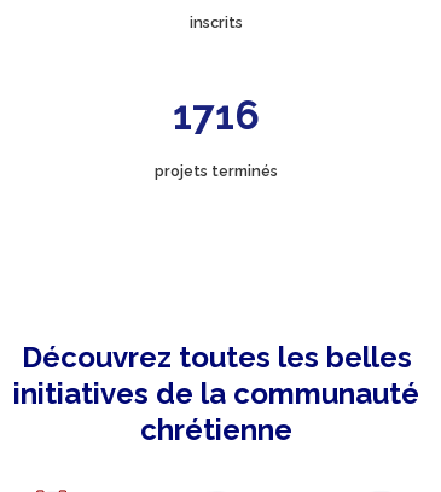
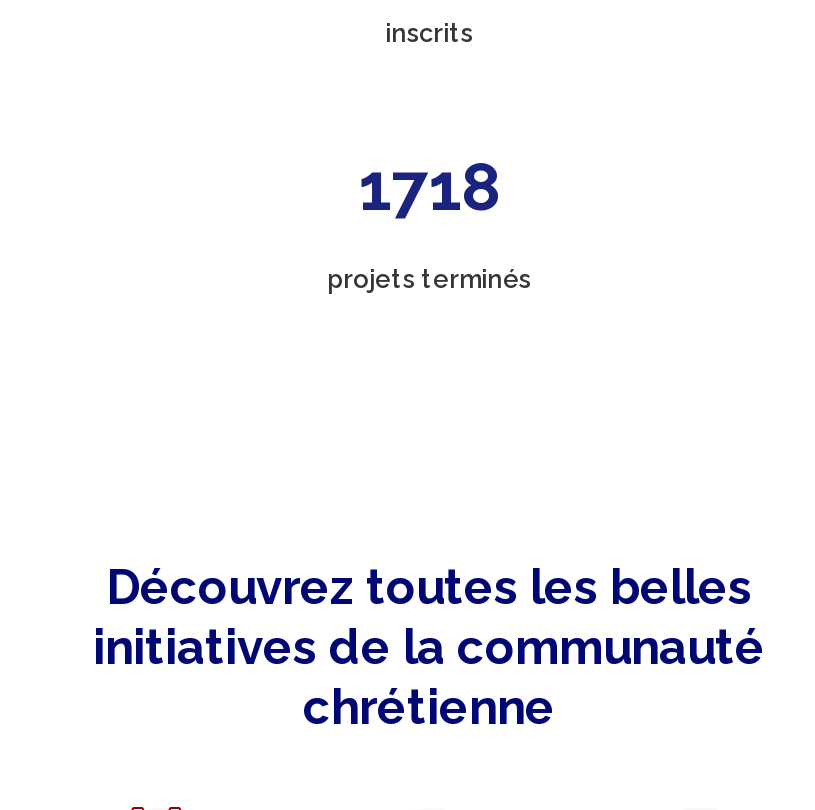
- 1716
+ 1718
